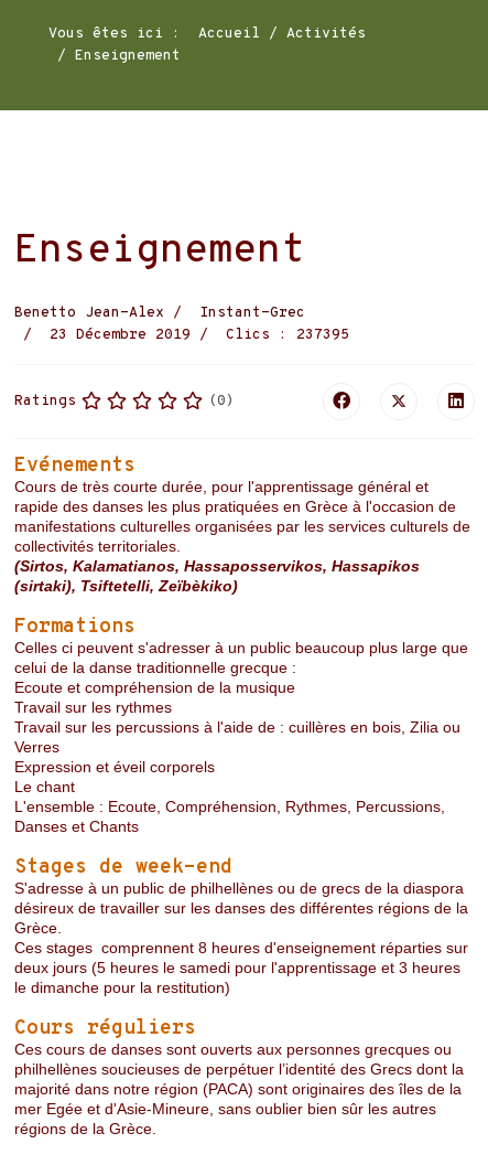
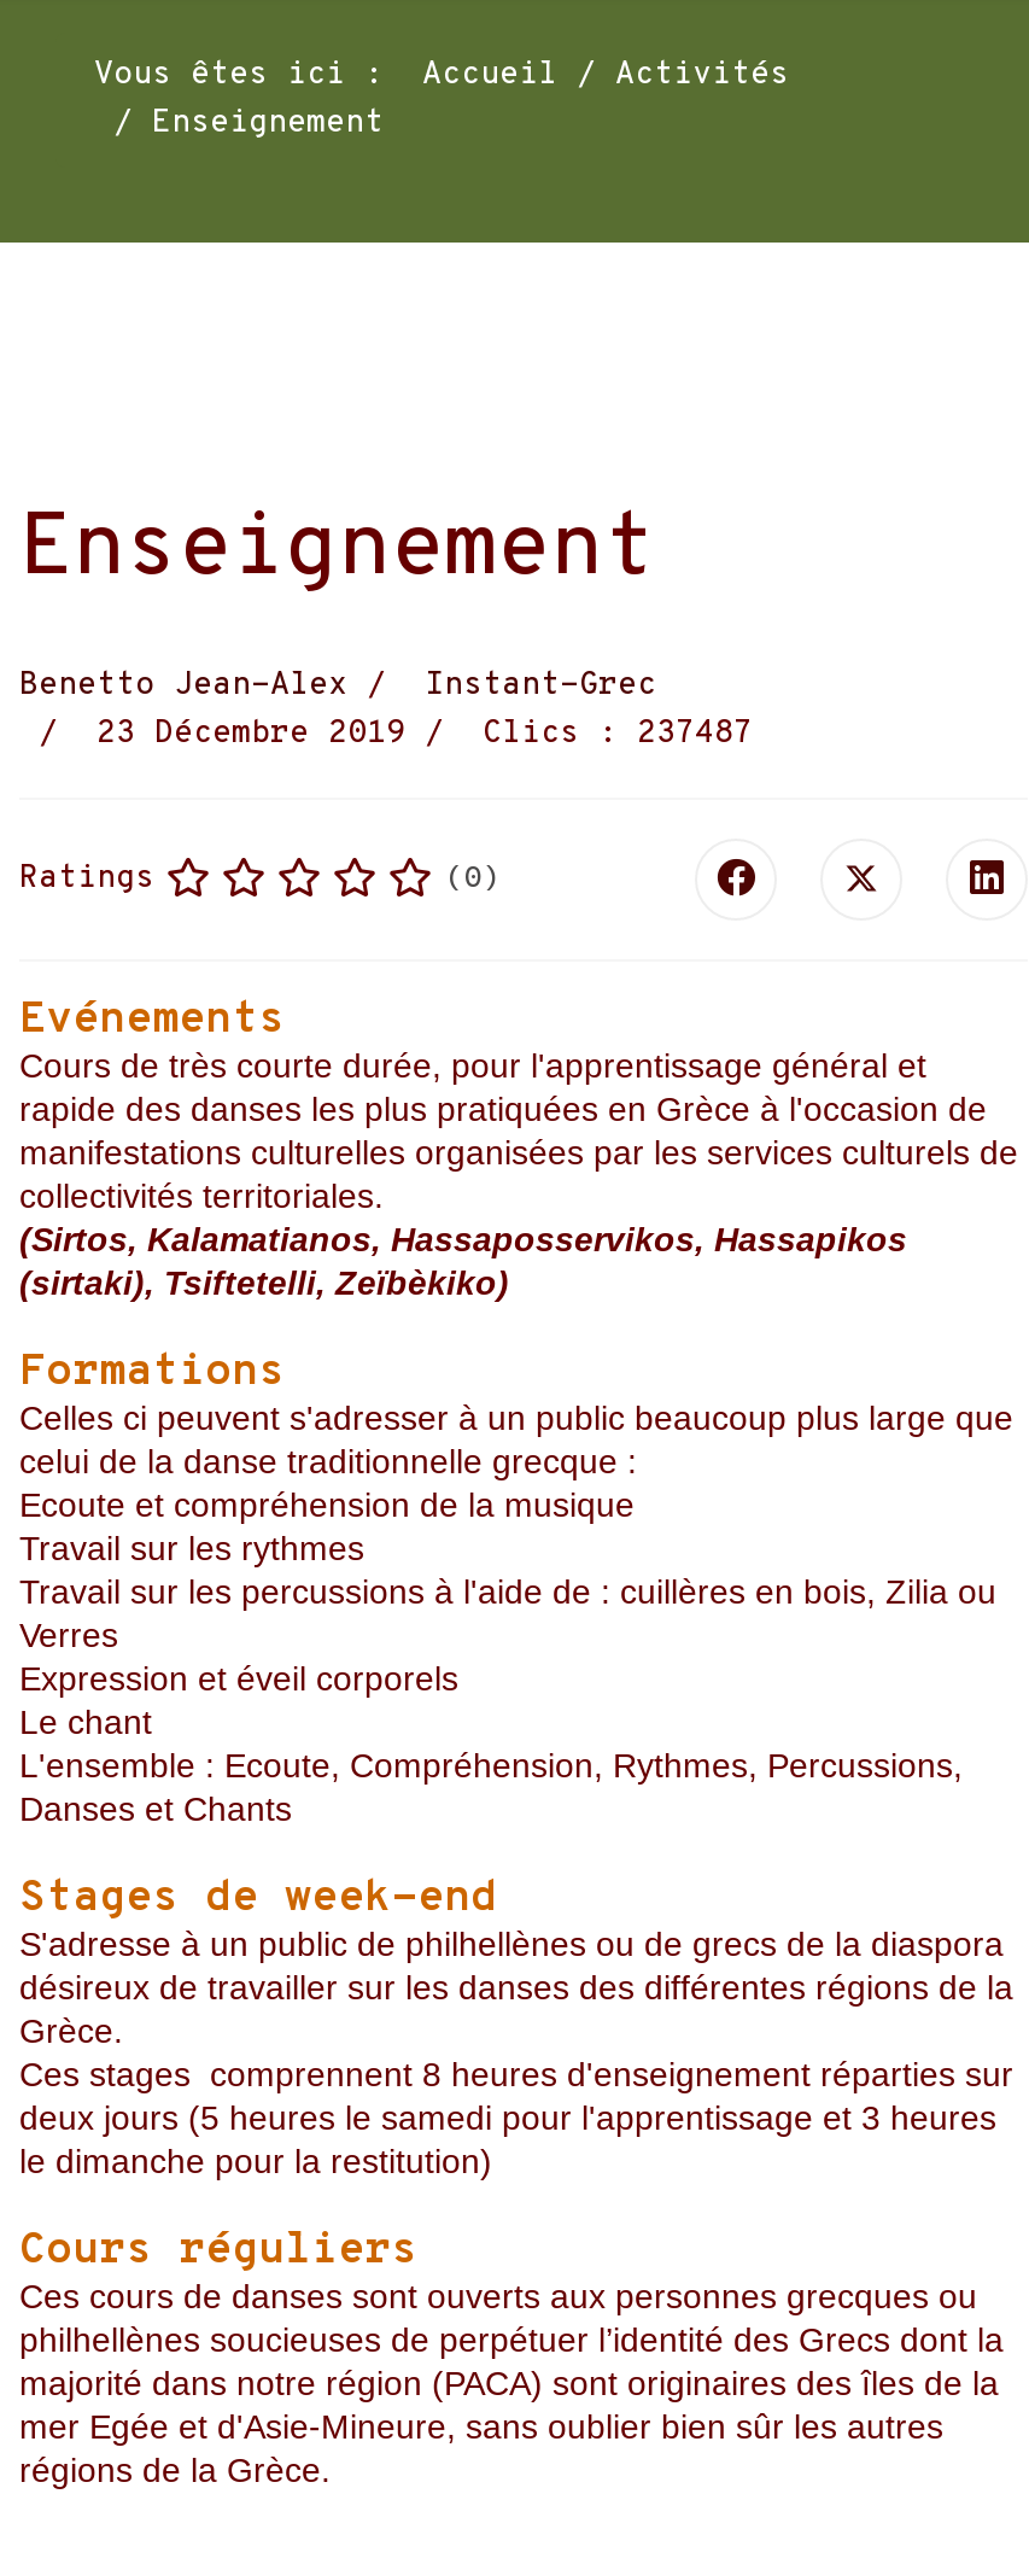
- 23 Décembre 2019 Clics : 237395
+ 23 Décembre 2019 Clics : 237487
